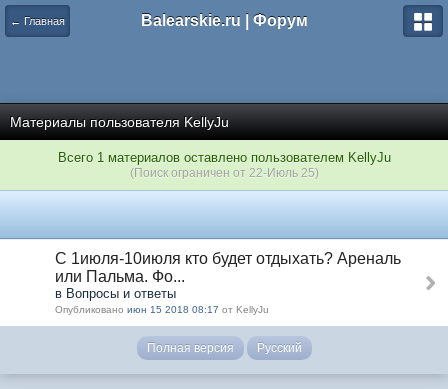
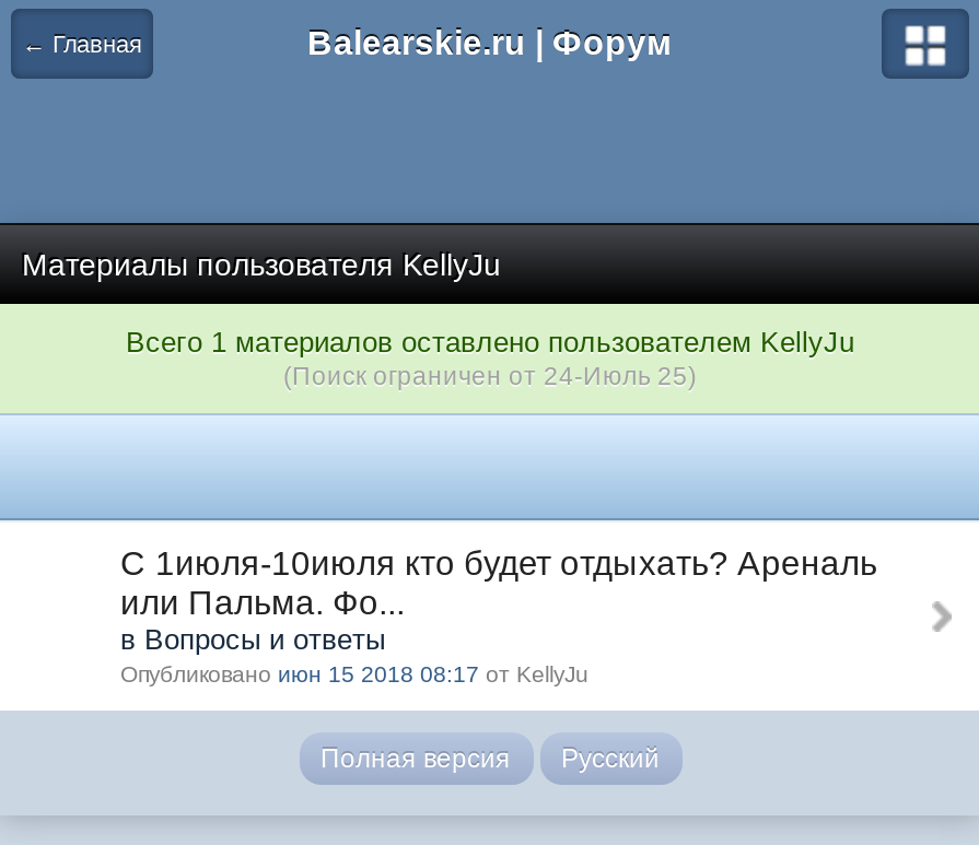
- (Поиск ограничен от 22-Июль 25)
+ (Поиск ограничен от 24-Июль 25)
